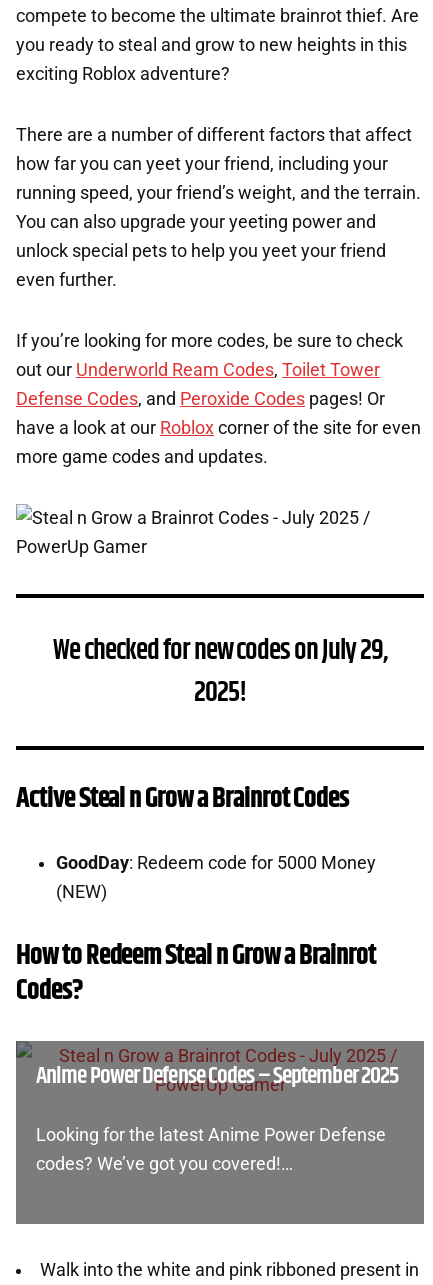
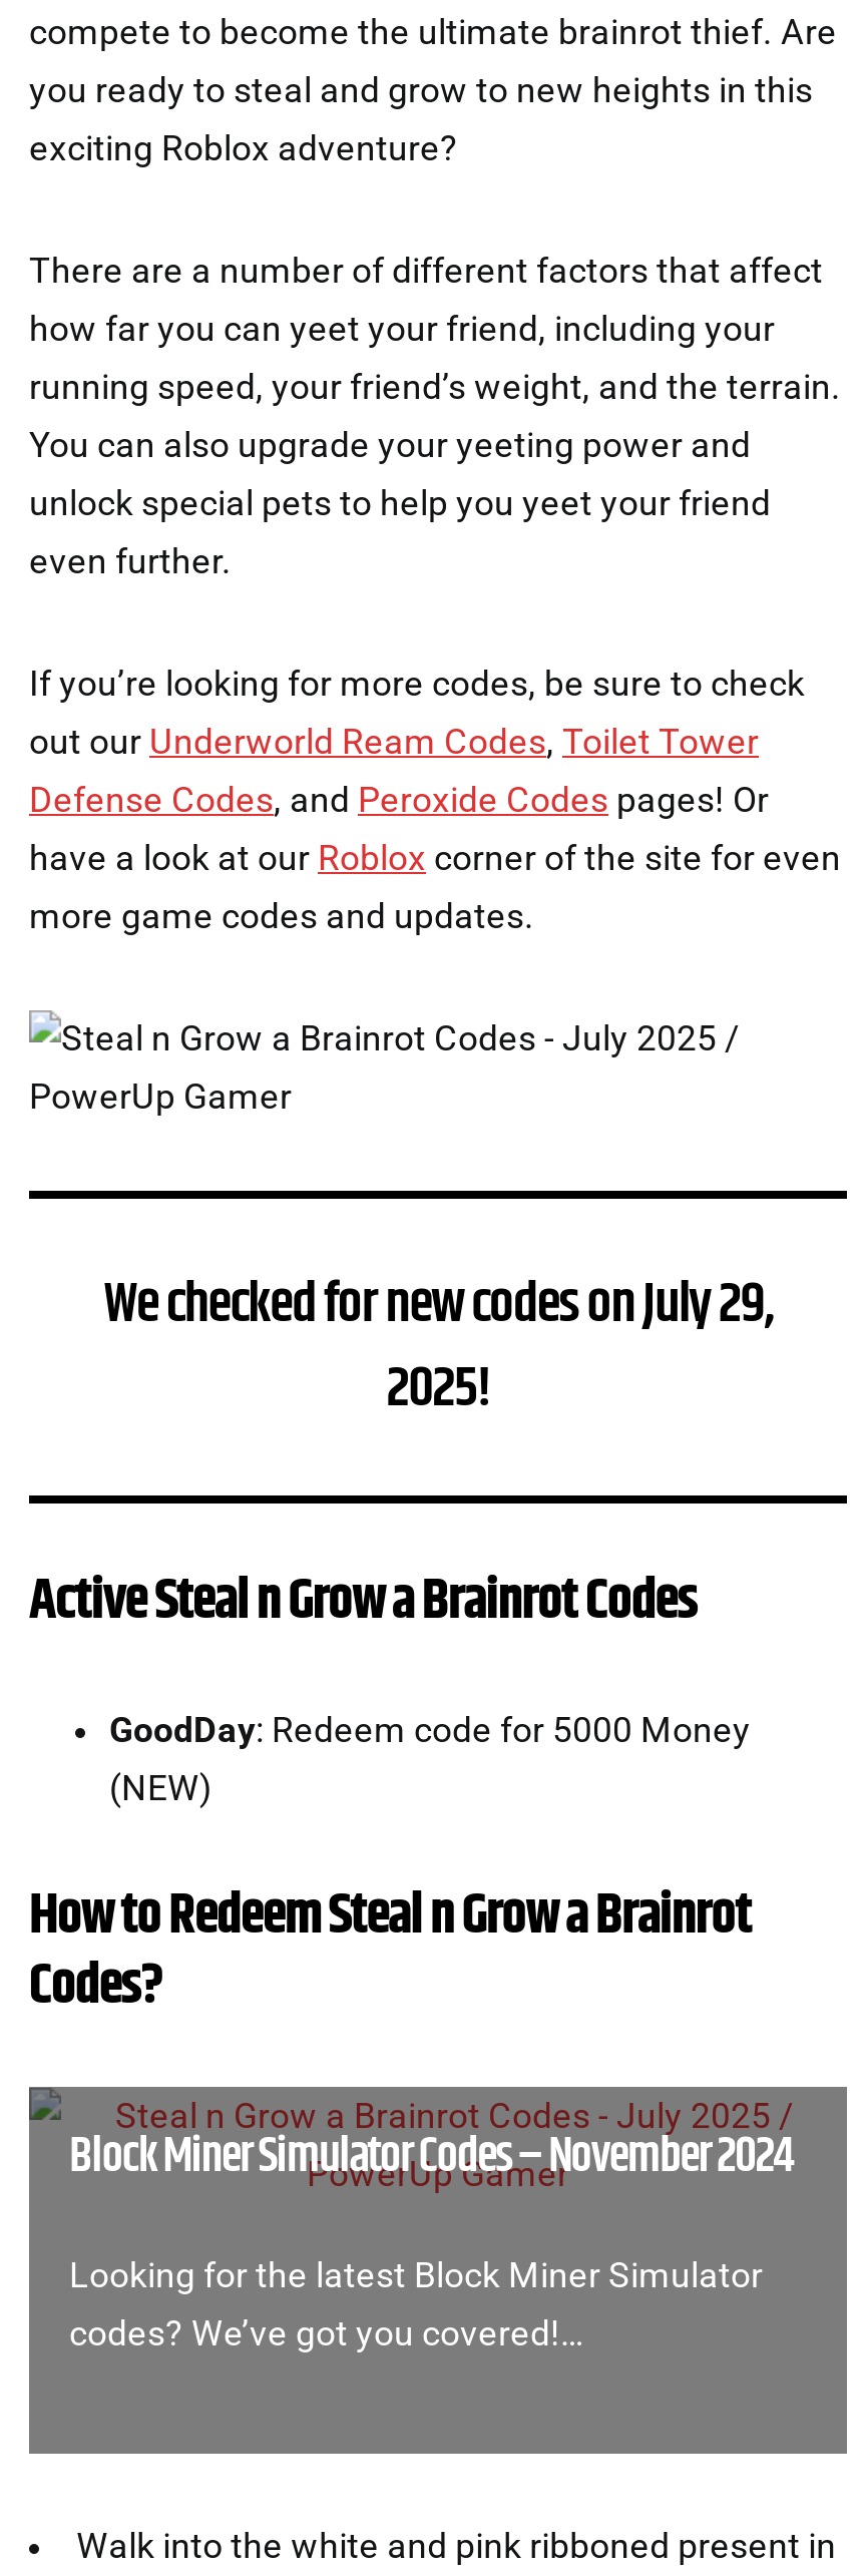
- Anime Power Defense Codes – September 2025
+ Block Miner Simulator Codes – November 2024

- Looking for the latest Anime Power Defense
+ Looking for the latest Block Miner Simulator
